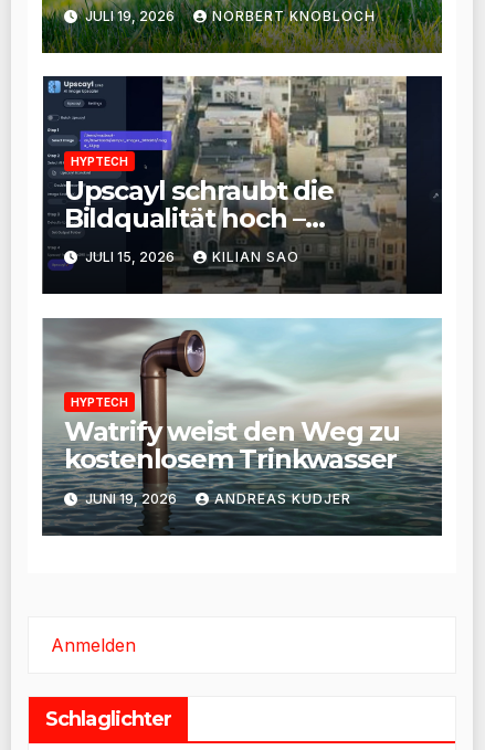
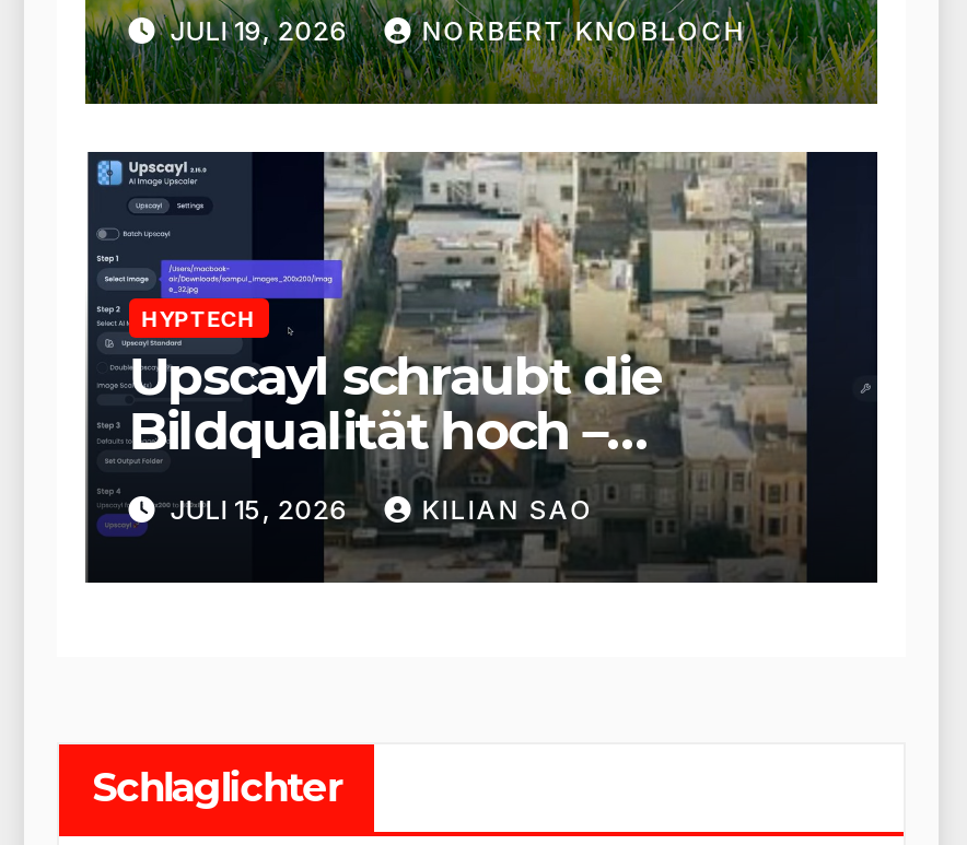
- [image]
- HYPTECH
- Watrify weist den Weg zu
- kostenlosem Trinkwasser
- JUNI 19, 2026
- ANDREAS KUDJER

- Anmelden
